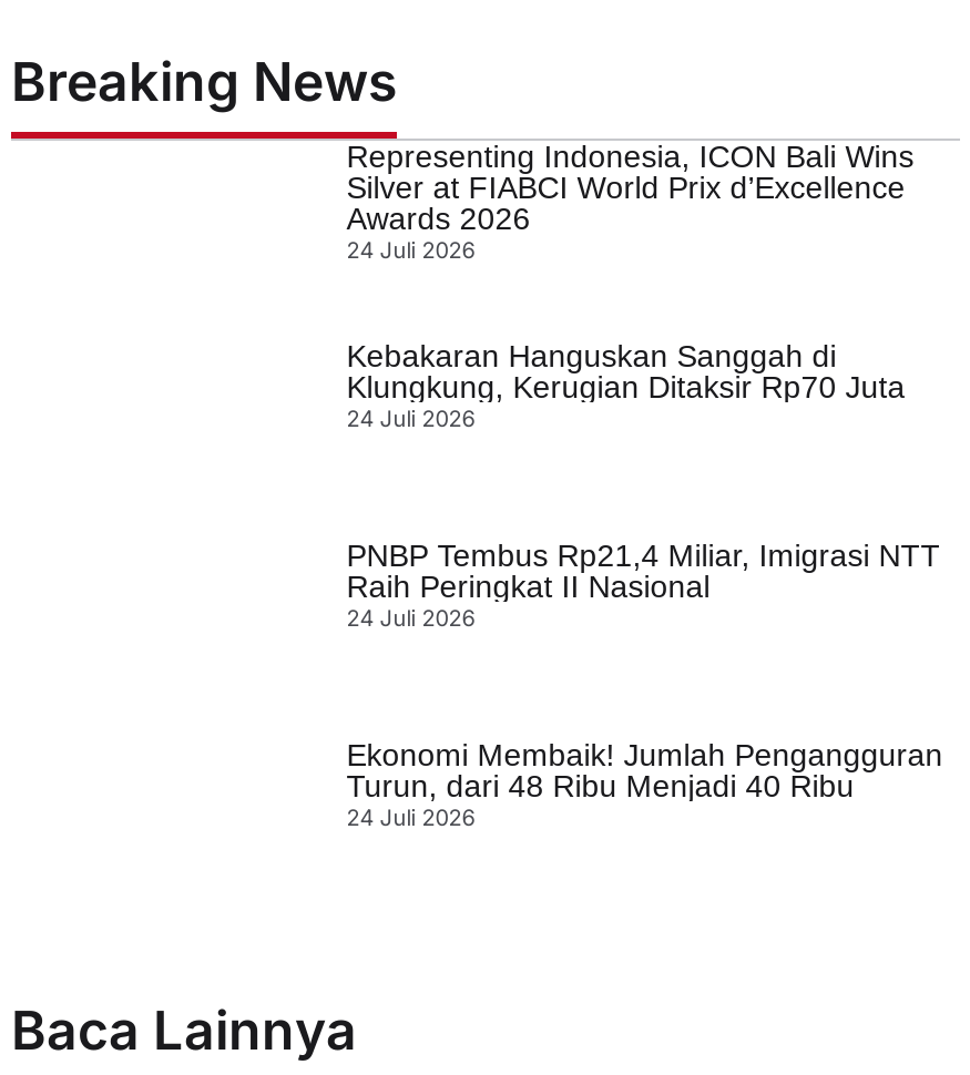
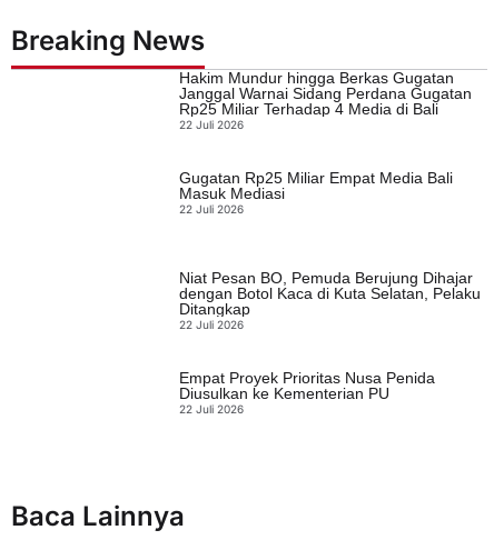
- Representing Indonesia, ICON Bali Wins
- Silver at FIABCI World Prix d’Excellence
- Awards 2026
- 24 Juli 2026
+ Hakim Mundur hingga Berkas Gugatan
+ Janggal Warnai Sidang Perdana Gugatan
+ Rp25 Miliar Terhadap 4 Media di Bali
+ 22 Juli 2026

- Kebakaran Hanguskan Sanggah di
- Klungkung, Kerugian Ditaksir Rp70 Juta
- 24 Juli 2026
+ Gugatan Rp25 Miliar Empat Media Bali
+ Masuk Mediasi
+ 22 Juli 2026

- PNBP Tembus Rp21,4 Miliar, Imigrasi NTT
- Raih Peringkat II Nasional
- 24 Juli 2026
+ Niat Pesan BO, Pemuda Berujung Dihajar
+ dengan Botol Kaca di Kuta Selatan, Pelaku
+ Ditangkap
+ 22 Juli 2026

- Ekonomi Membaik! Jumlah Pengangguran
- Turun, dari 48 Ribu Menjadi 40 Ribu
- 24 Juli 2026
+ Empat Proyek Prioritas Nusa Penida
+ Diusulkan ke Kementerian PU
+ 22 Juli 2026
